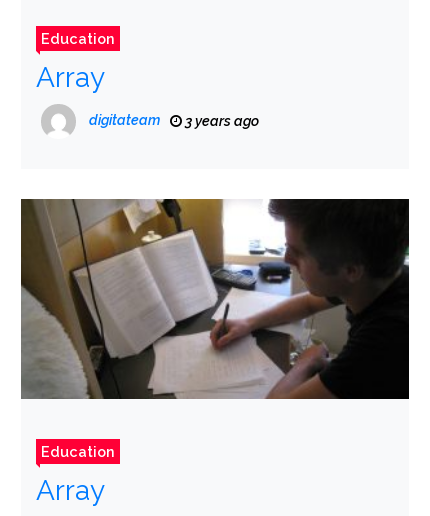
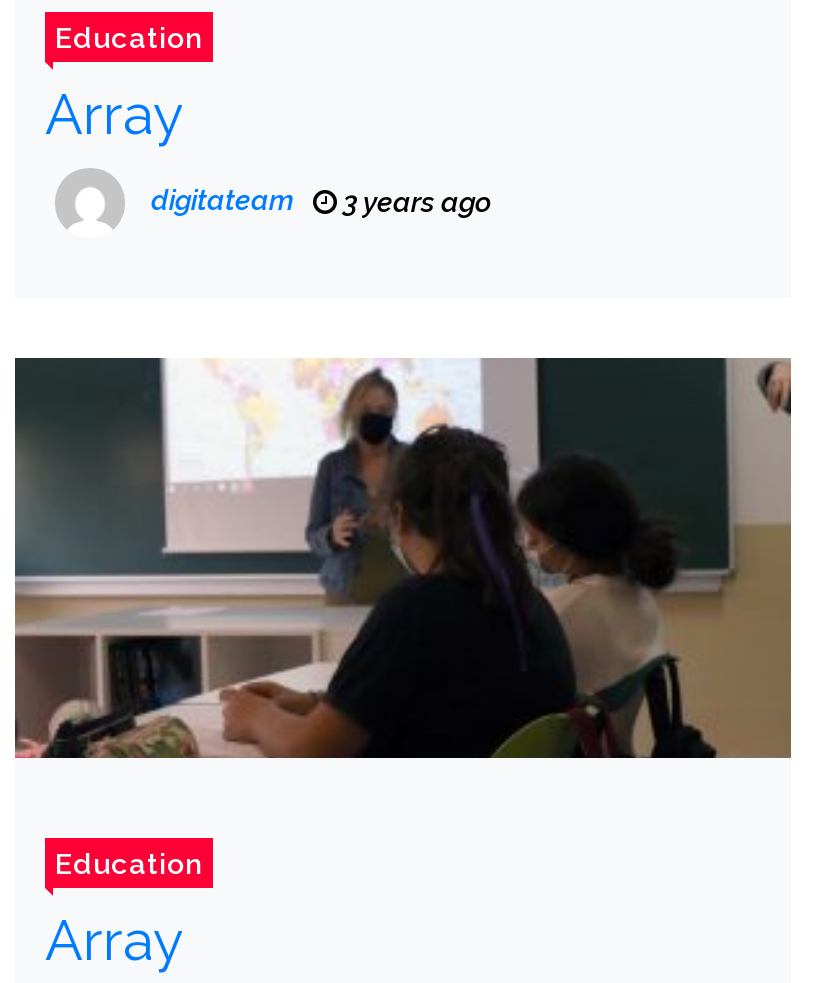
- [image]
+ [image]
